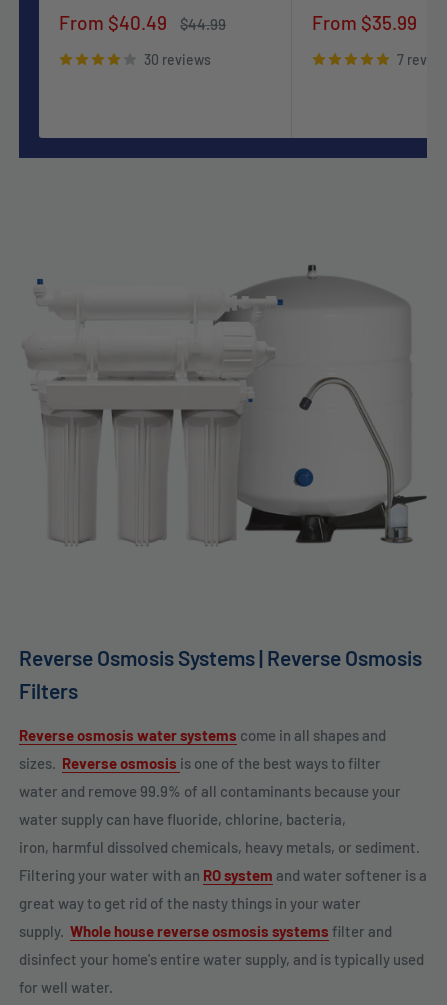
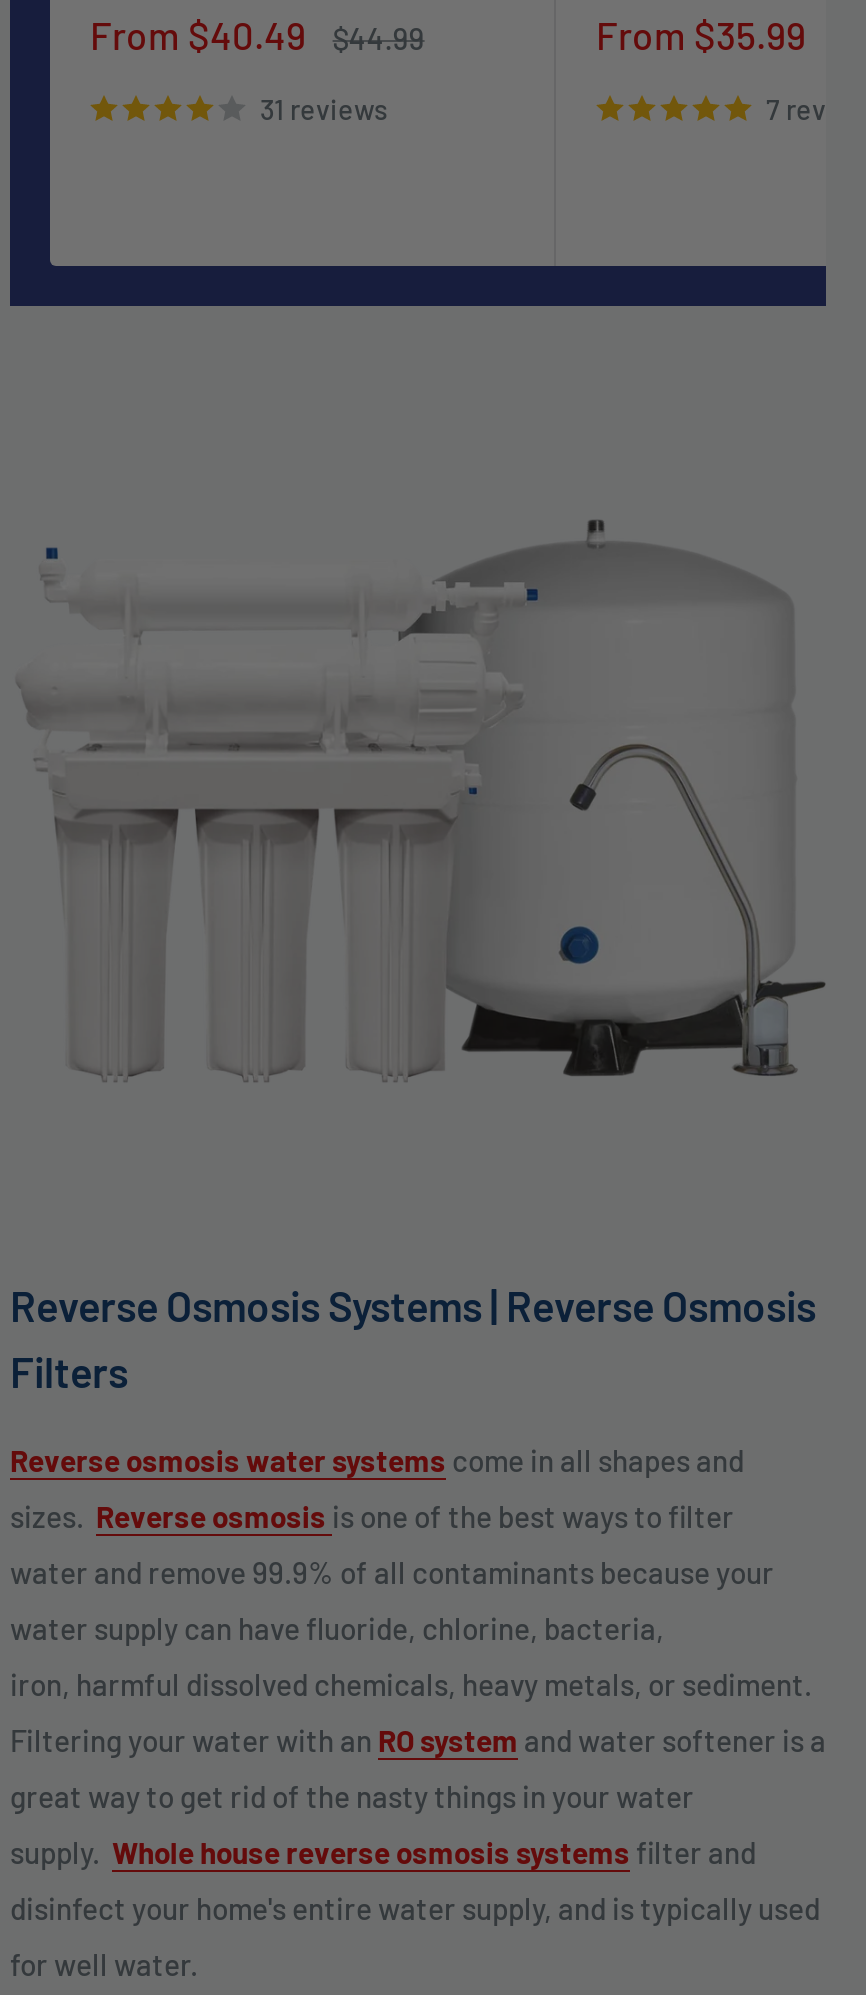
- 30 reviews
+ 31 reviews
